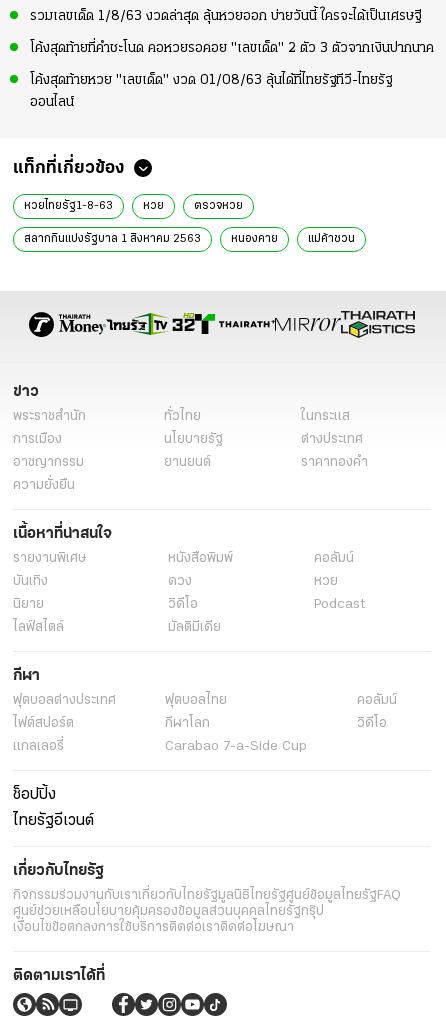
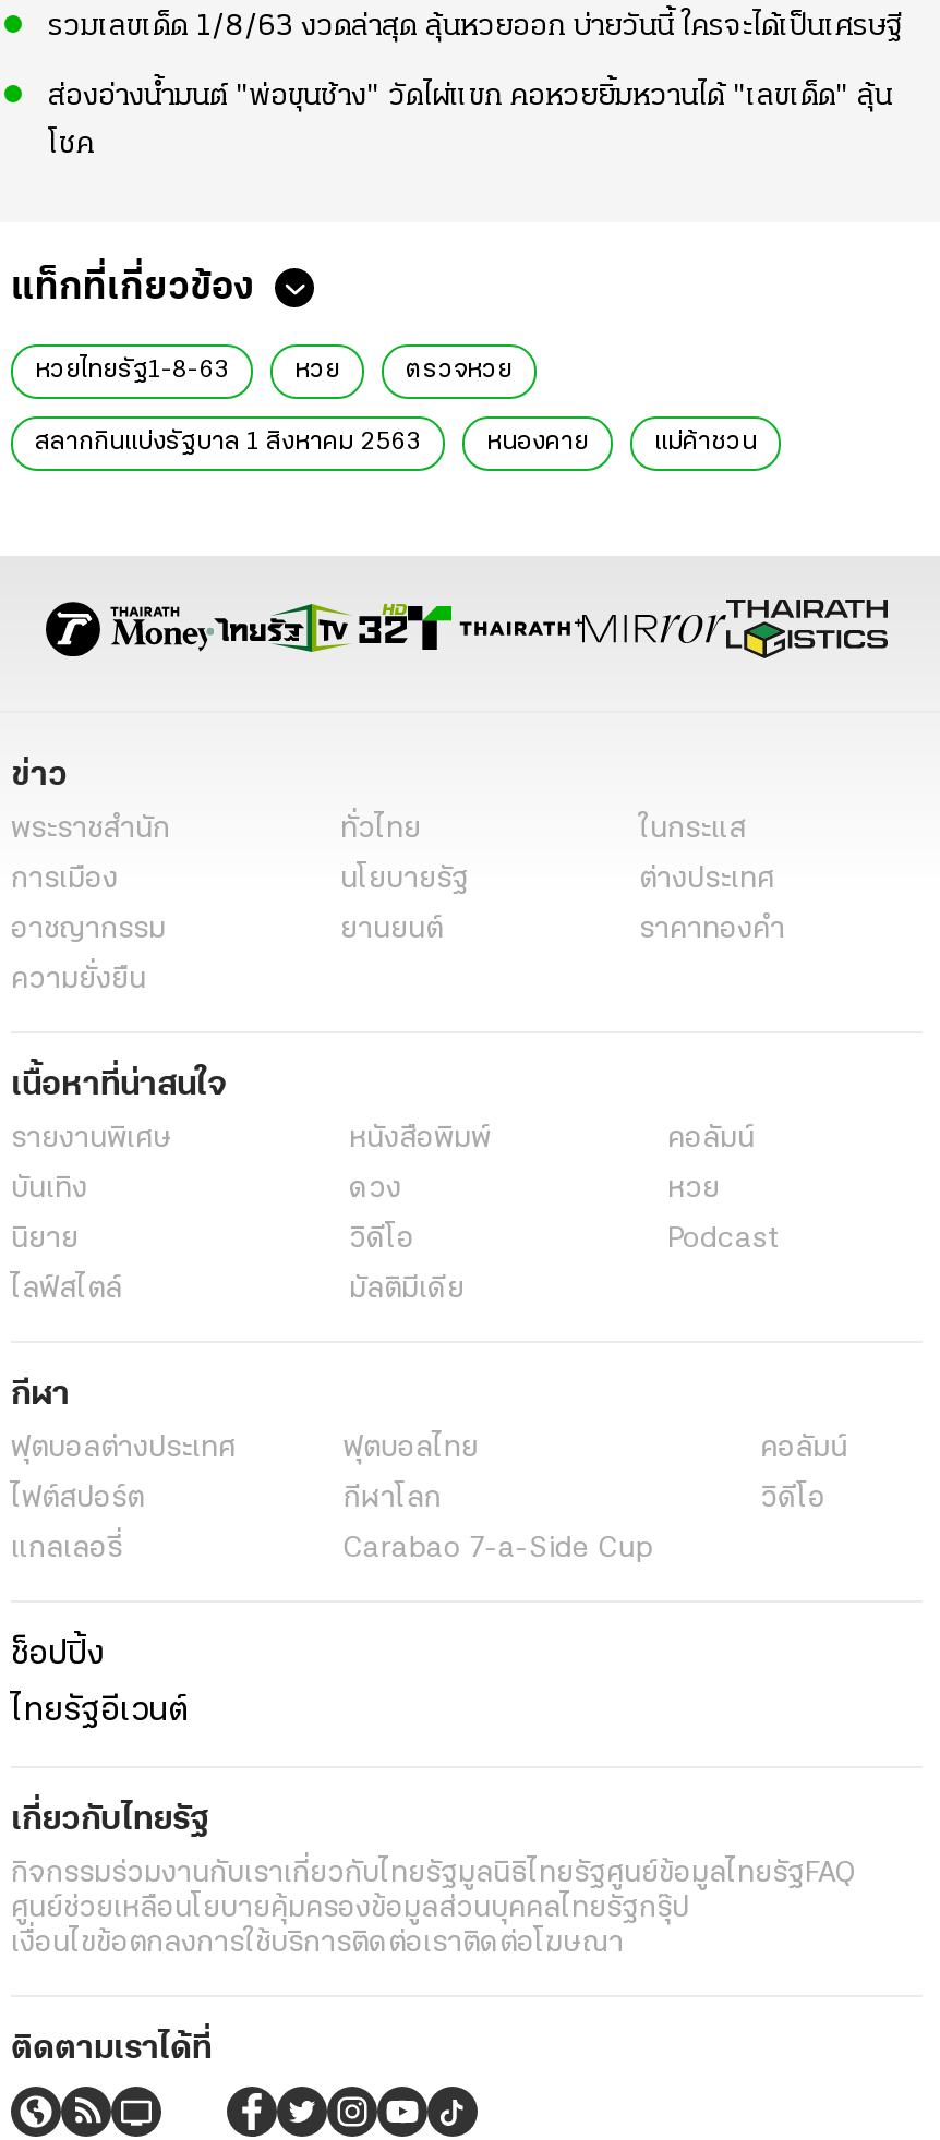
- โค้งสุดท้ายที่คำชะโนด คอหวยรอคอย "เลขเด็ด" 2 ตัว 3 ตัวจากเงินปากนาค
- โค้งสุดท้ายหวย "เลขเด็ด" งวด 01/08/63 ลุ้นได้ที่ไทยรัฐทีวี-ไทยรัฐ
- ออนไลน์
+ ส่องอ่างน้ำมนต์ "พ่อขุนช้าง" วัดไผ่แขก คอหวยยิ้มหวานได้ "เลขเด็ด" ลุ้น
+ โชค
